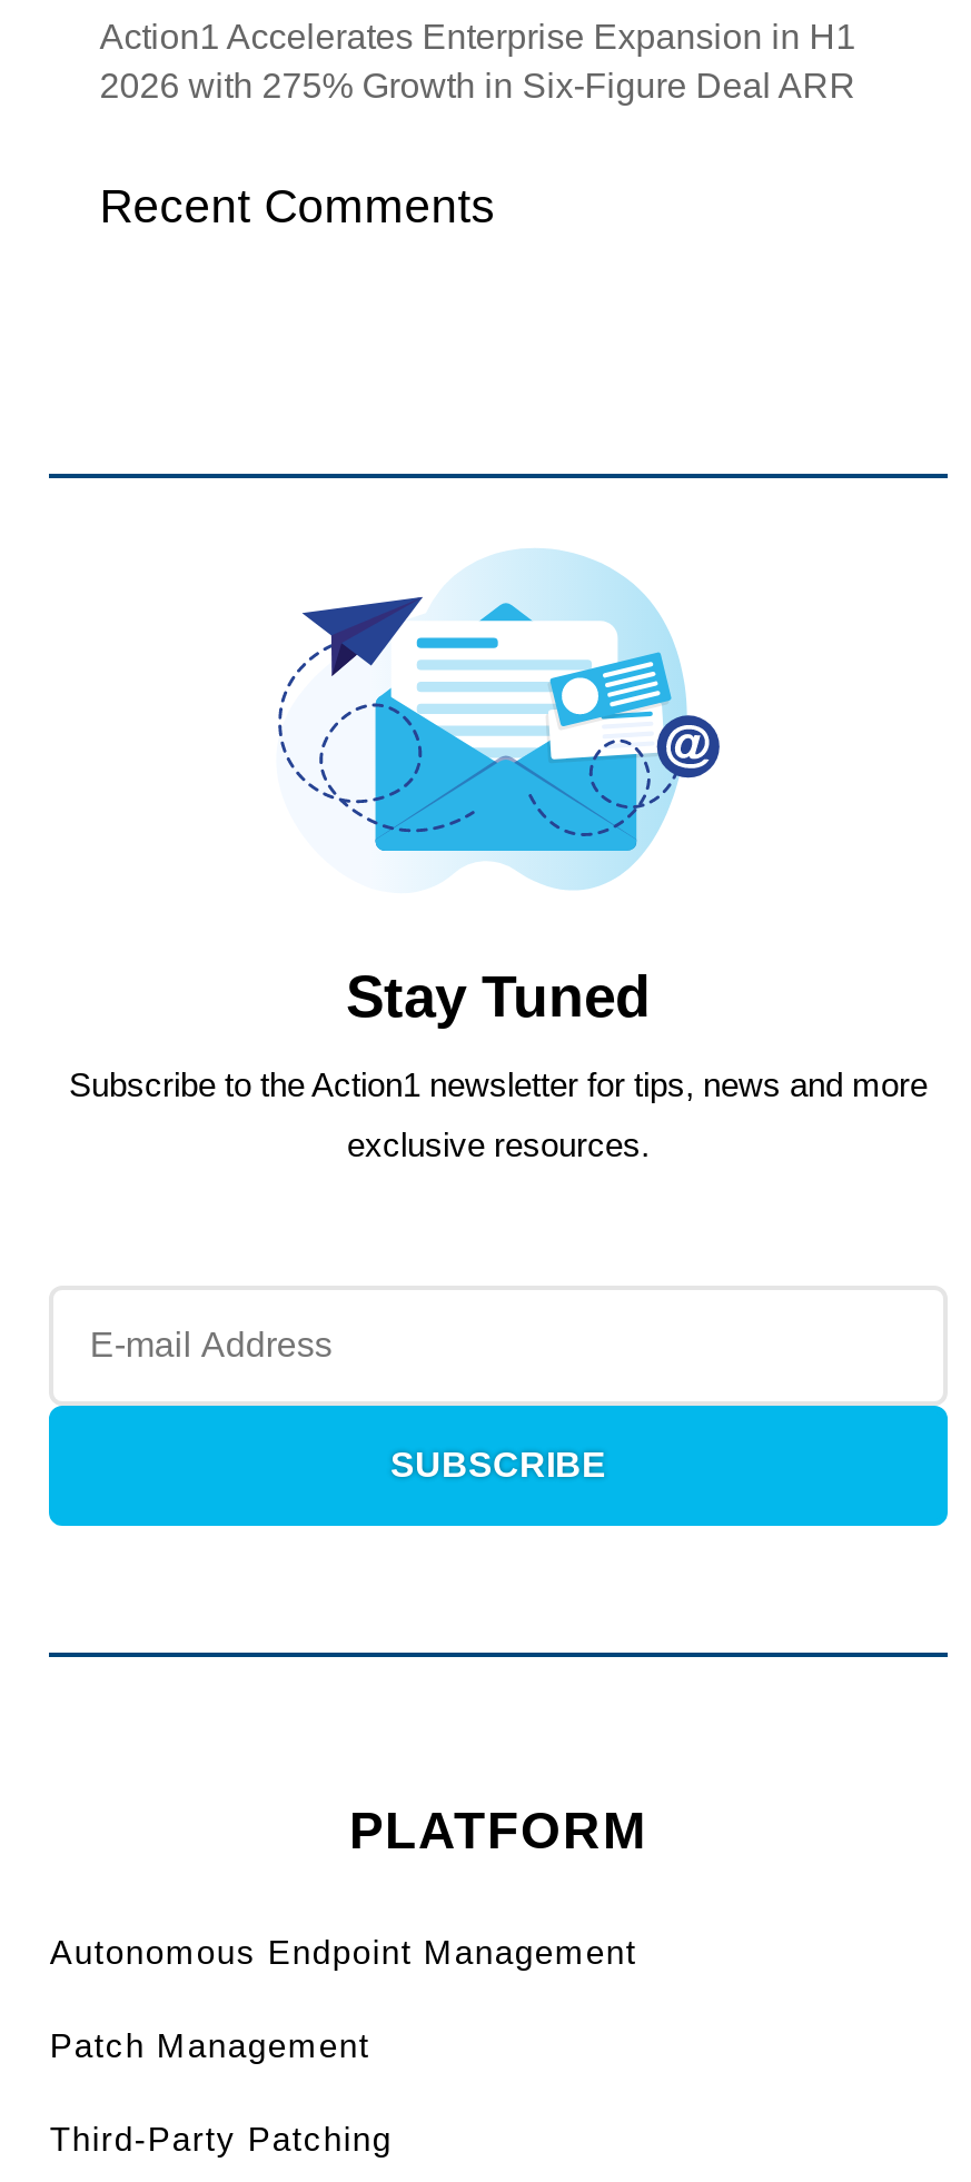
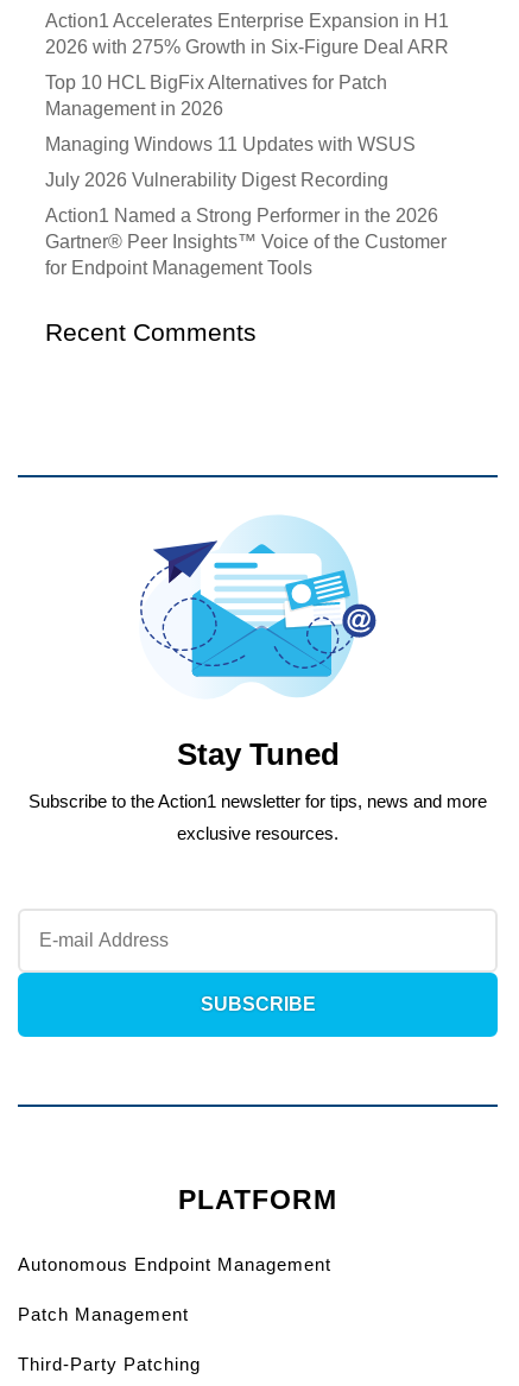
+ Top 10 HCL BigFix Alternatives for Patch
+ Management in 2026
+ Managing Windows 11 Updates with WSUS
+ July 2026 Vulnerability Digest Recording
+ Action1 Named a Strong Performer in the 2026
+ Gartner® Peer Insights™ Voice of the Customer
+ for Endpoint Management Tools
